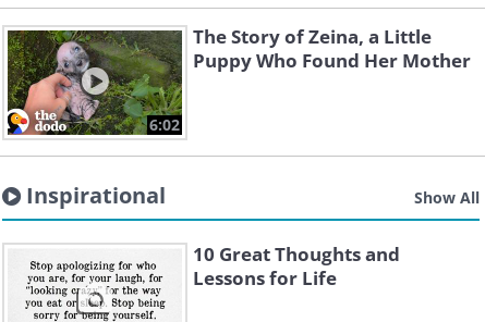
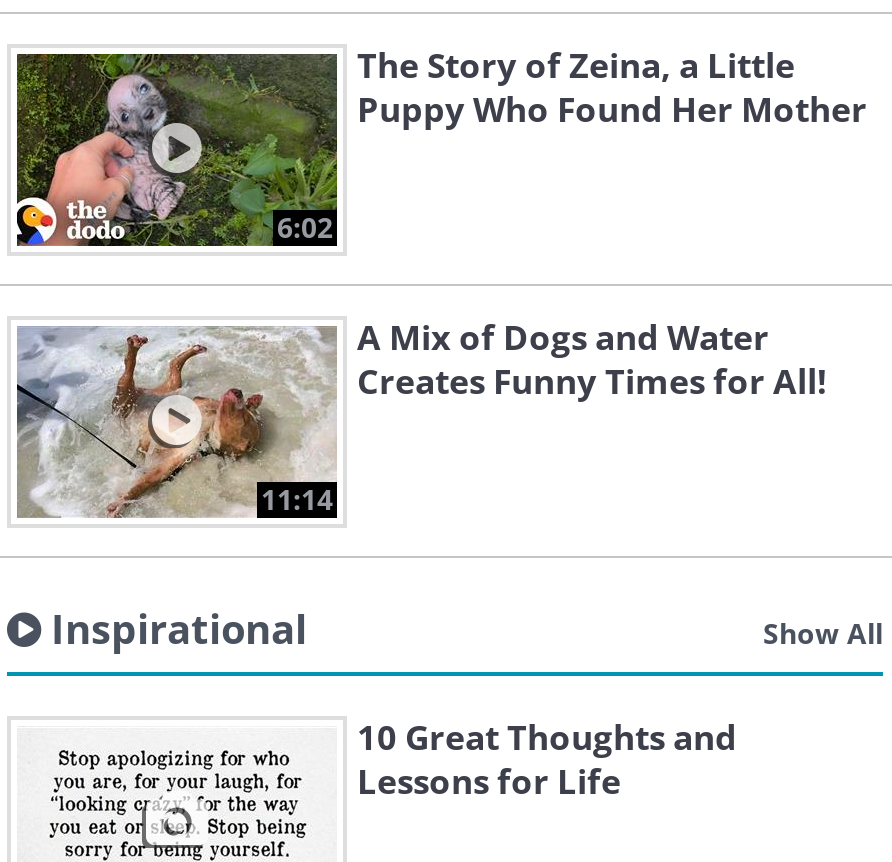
+ [image]
+ 11:14

+ A Mix of Dogs and Water
+ Creates Funny Times for All!
